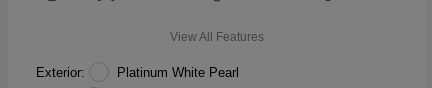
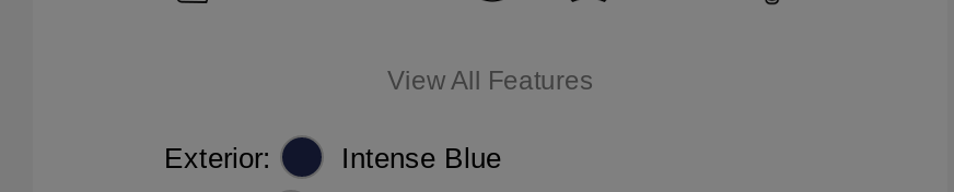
- Platinum White Pearl
+ Intense Blue
